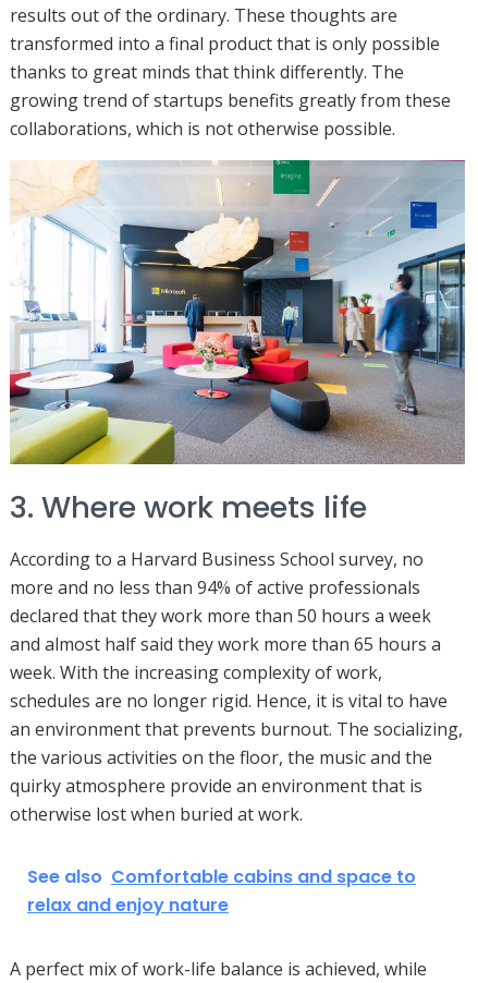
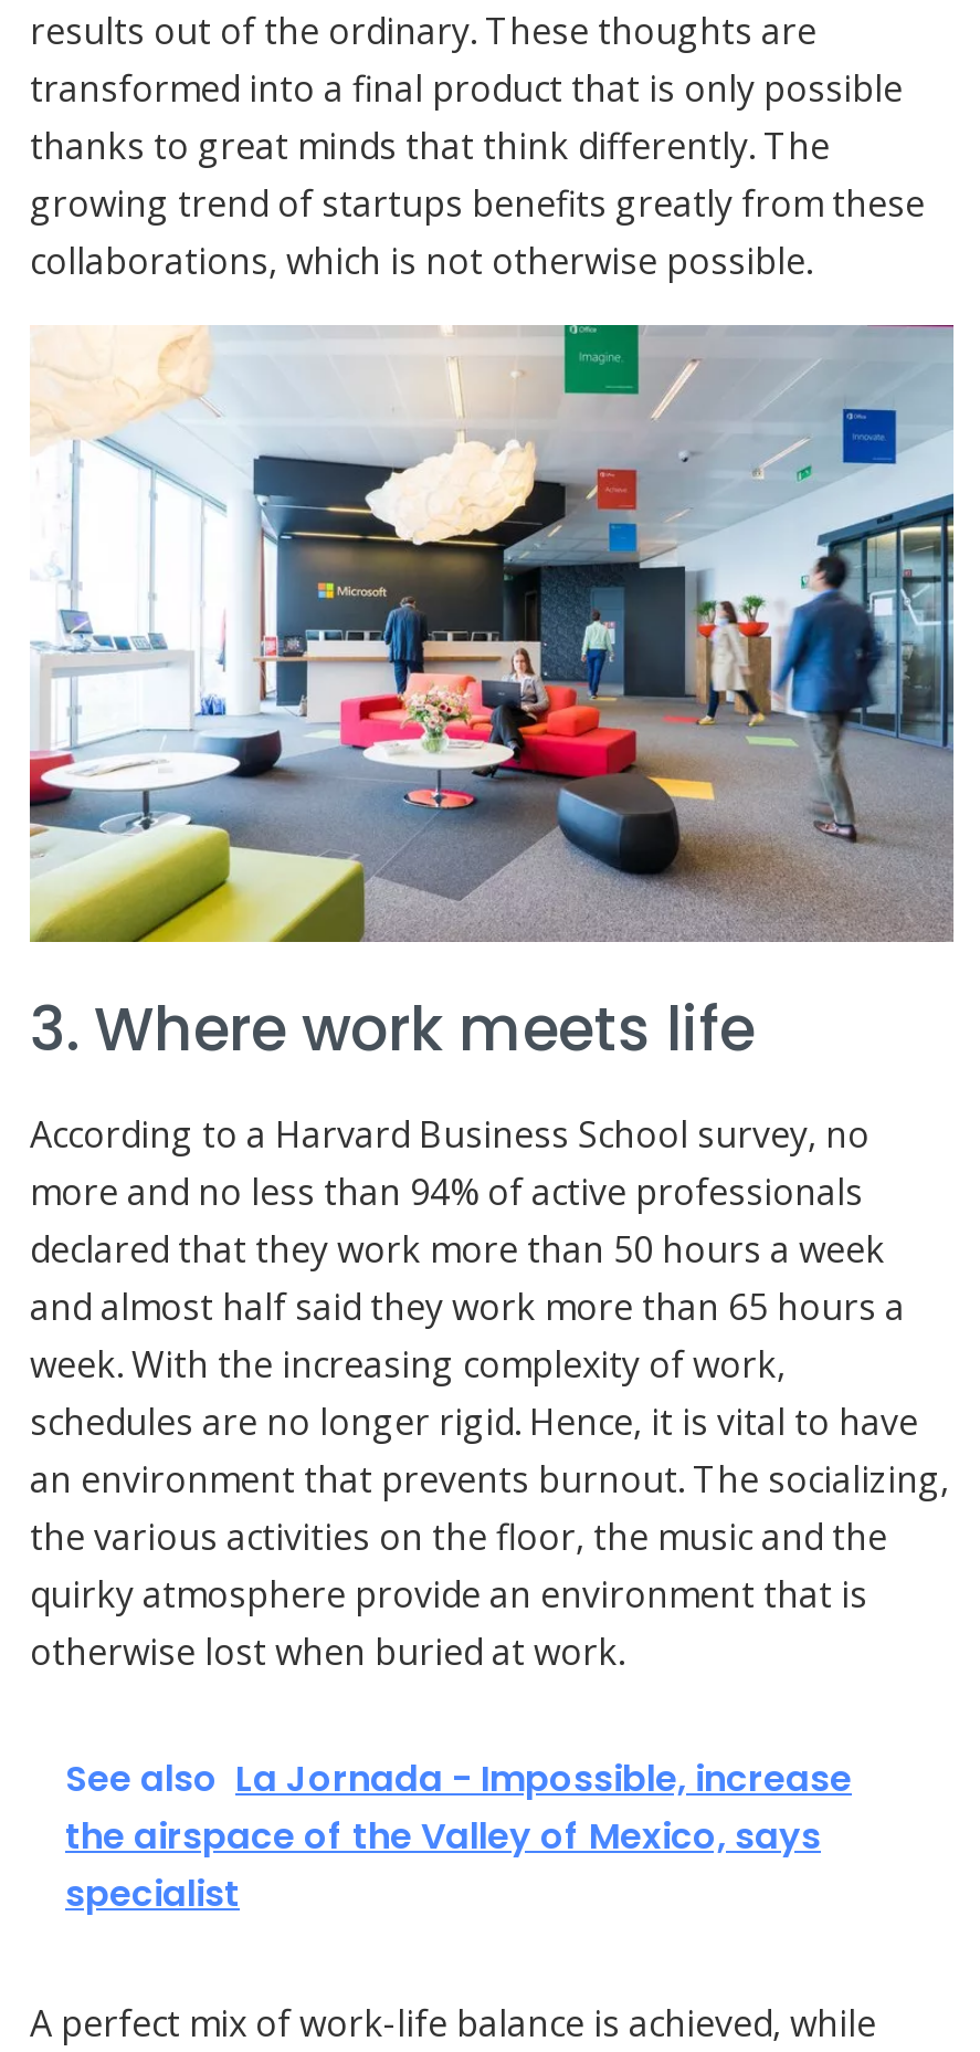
- See also Comfortable cabins and space to
- relax and enjoy nature
+ See also La Jornada - Impossible, increase
+ the airspace of the Valley of Mexico, says
+ specialist
